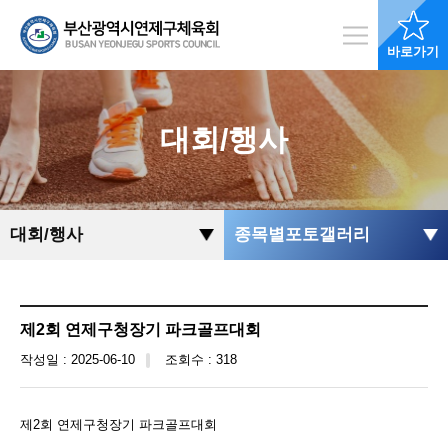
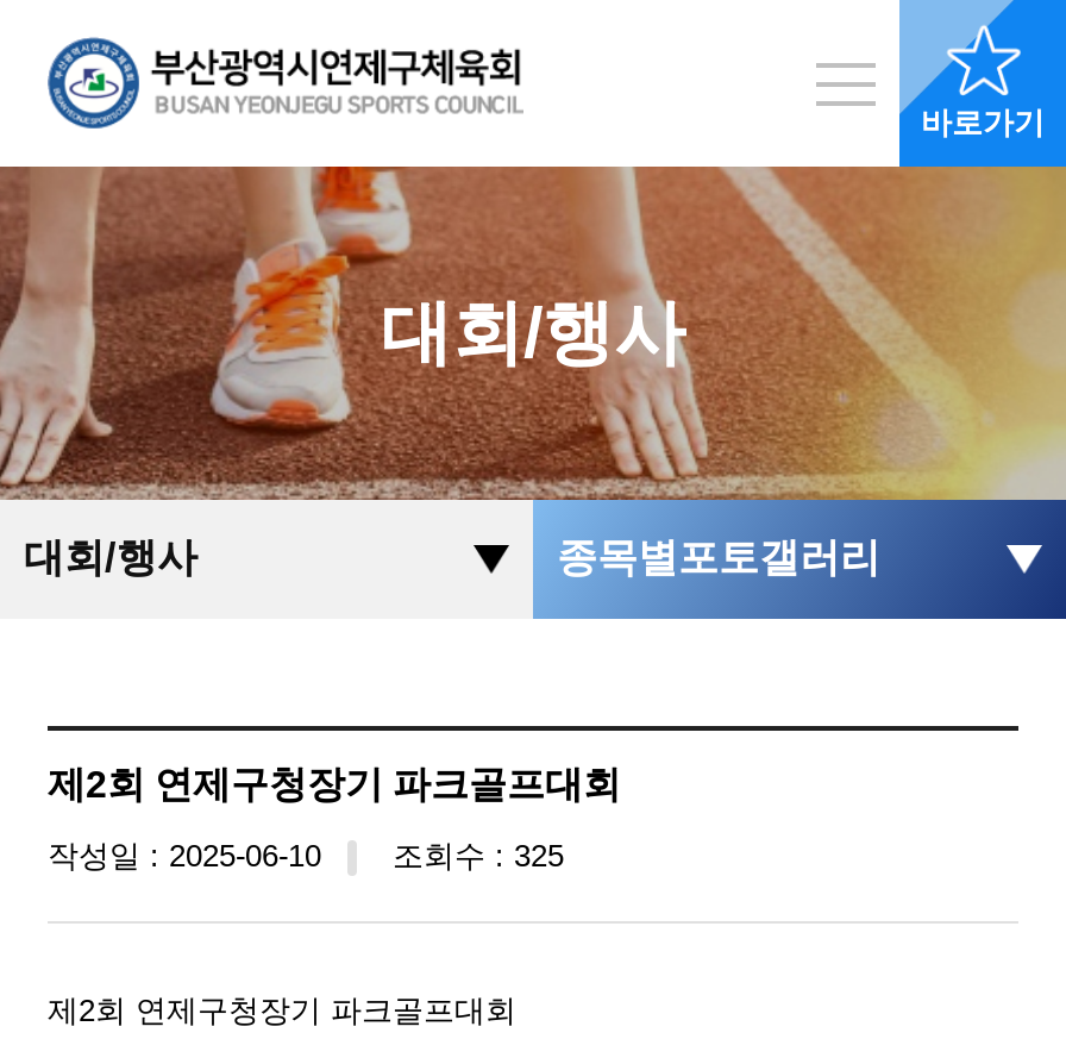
- 작성일 : 2025-06-10 조회수 : 318
+ 작성일 : 2025-06-10 조회수 : 325
